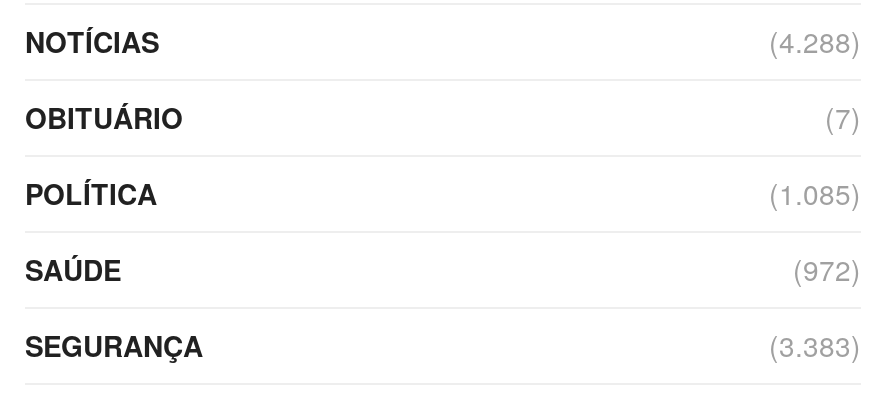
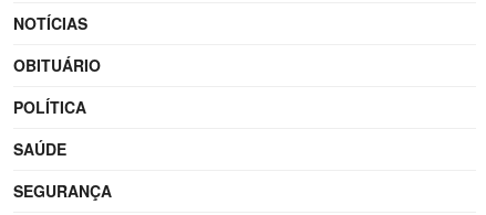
- (4.288)

- (7)

- (1.085)

- (972)

- (3.383)
